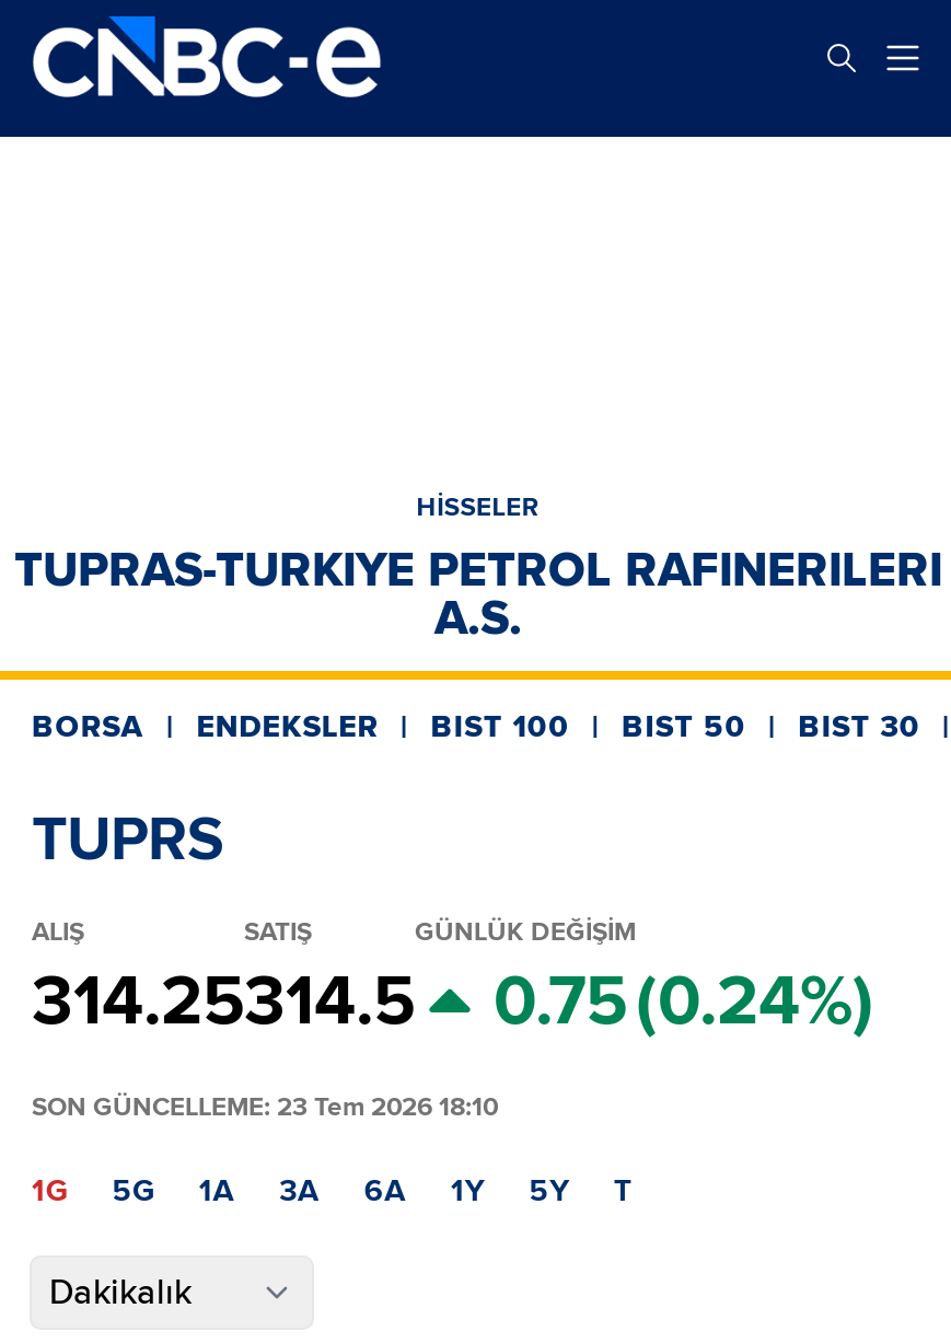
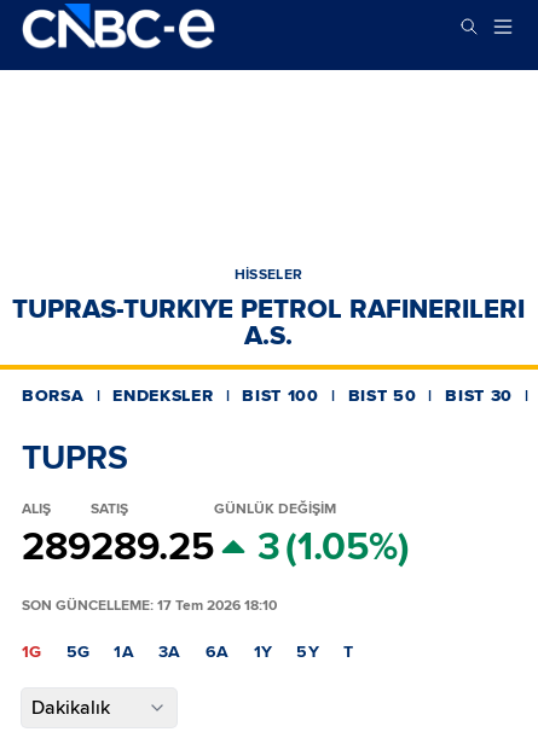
- 314.25
+ 289

- 314.5
+ 289.25

- 0.75 (0.24%)
+ 3 (1.05%)

- SON GÜNCELLEME: 23 Tem 2026 18:10
+ SON GÜNCELLEME: 17 Tem 2026 18:10
